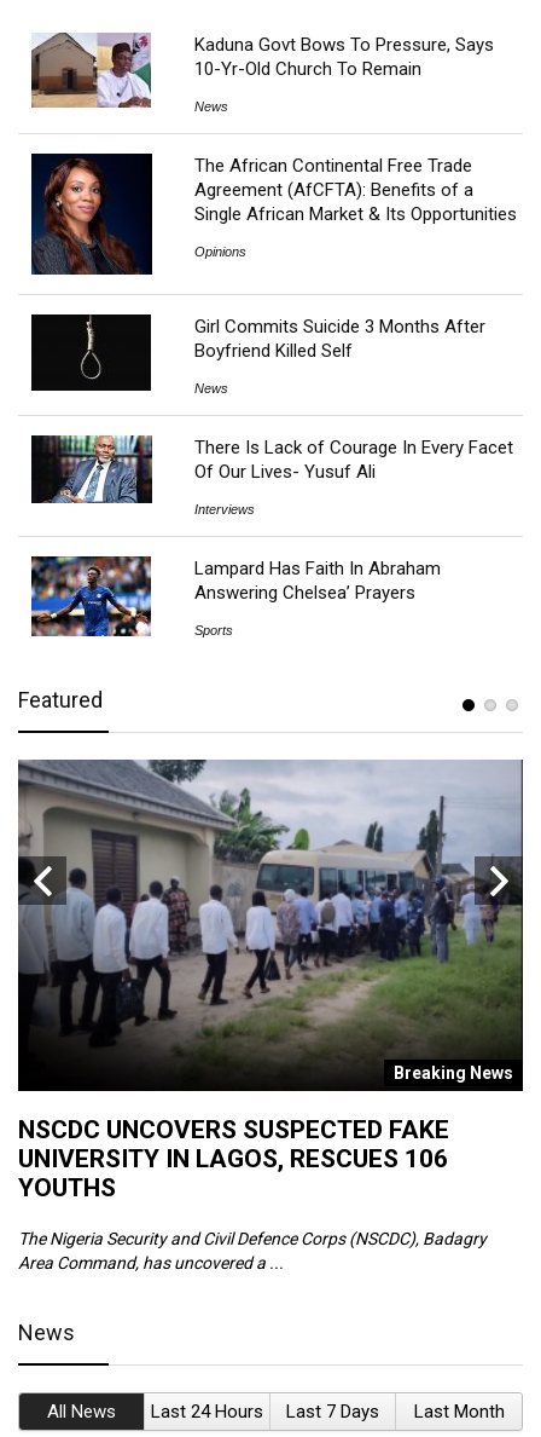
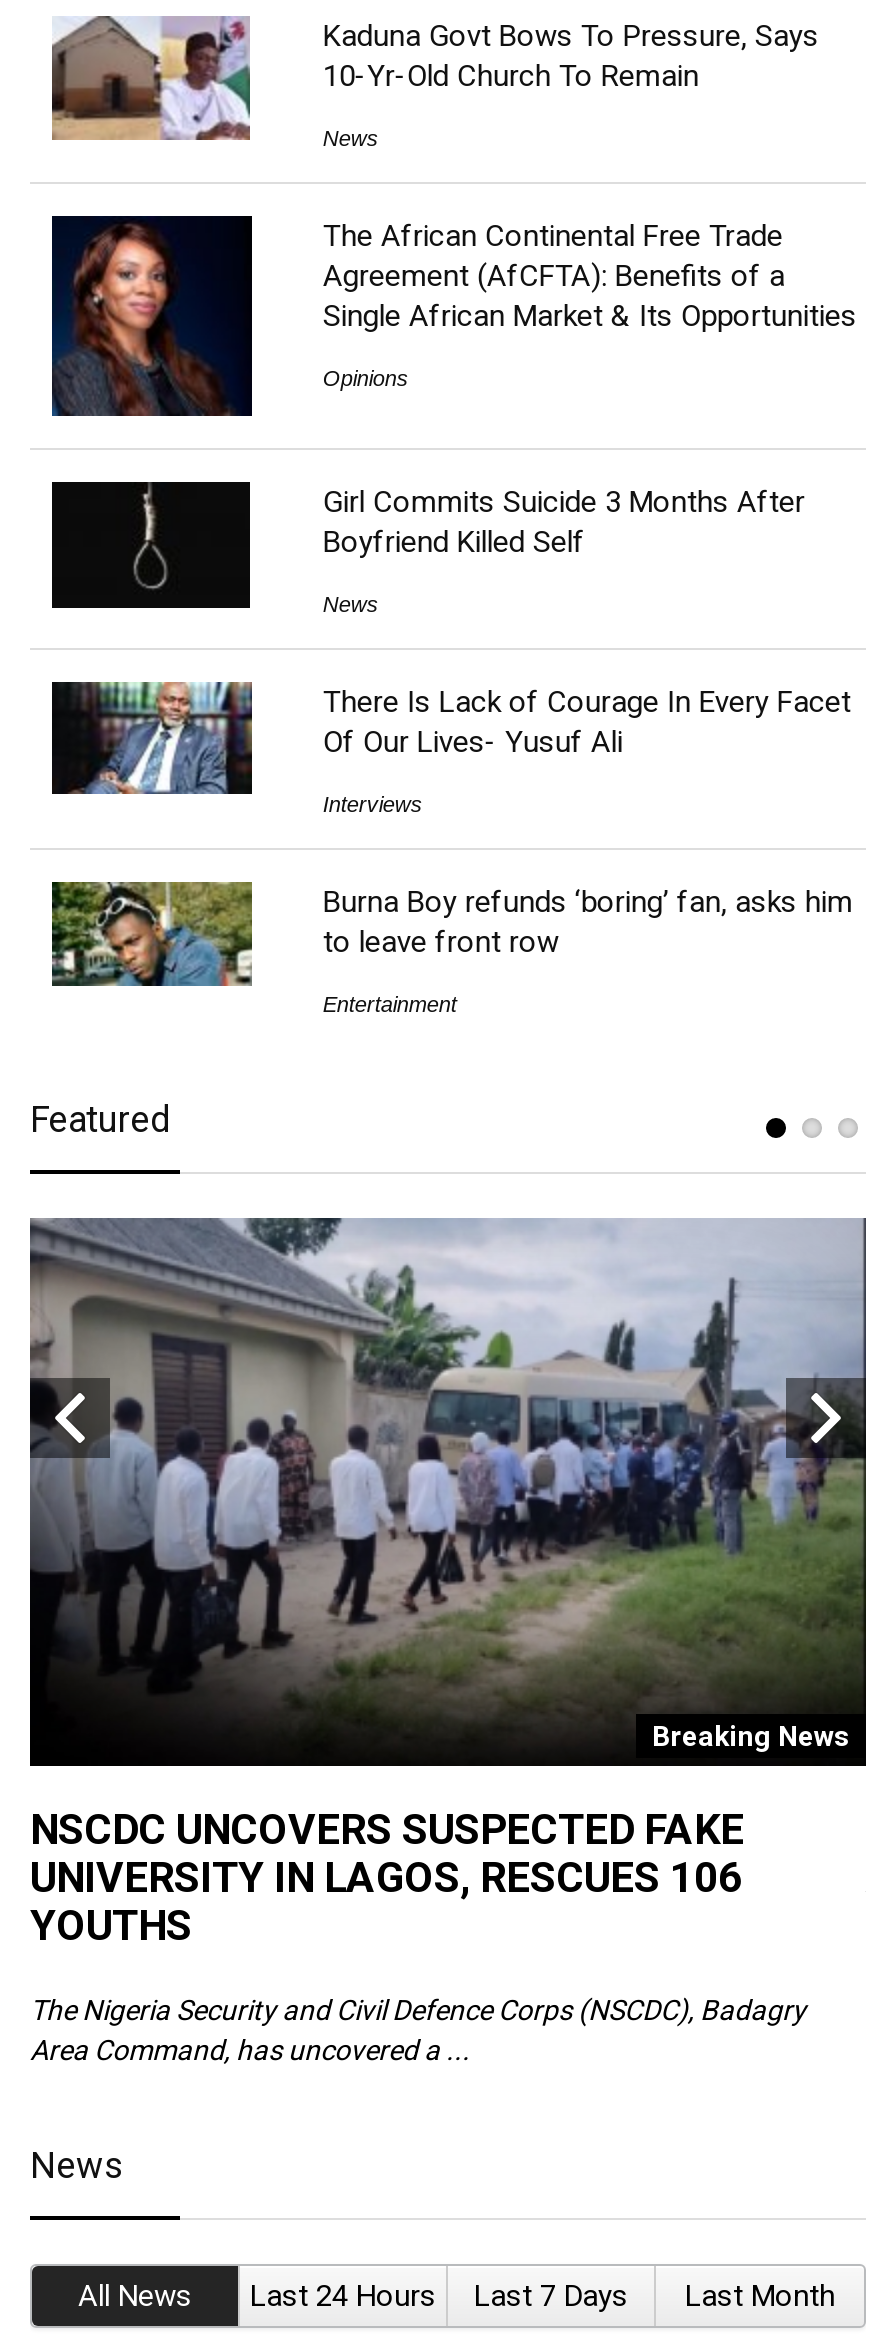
- [image]
- Lampard Has Faith In Abraham
- Answering Chelsea’ Prayers
+ [image]
+ Burna Boy refunds ‘boring’ fan, asks him
+ to leave front row

- Sports
+ Entertainment
